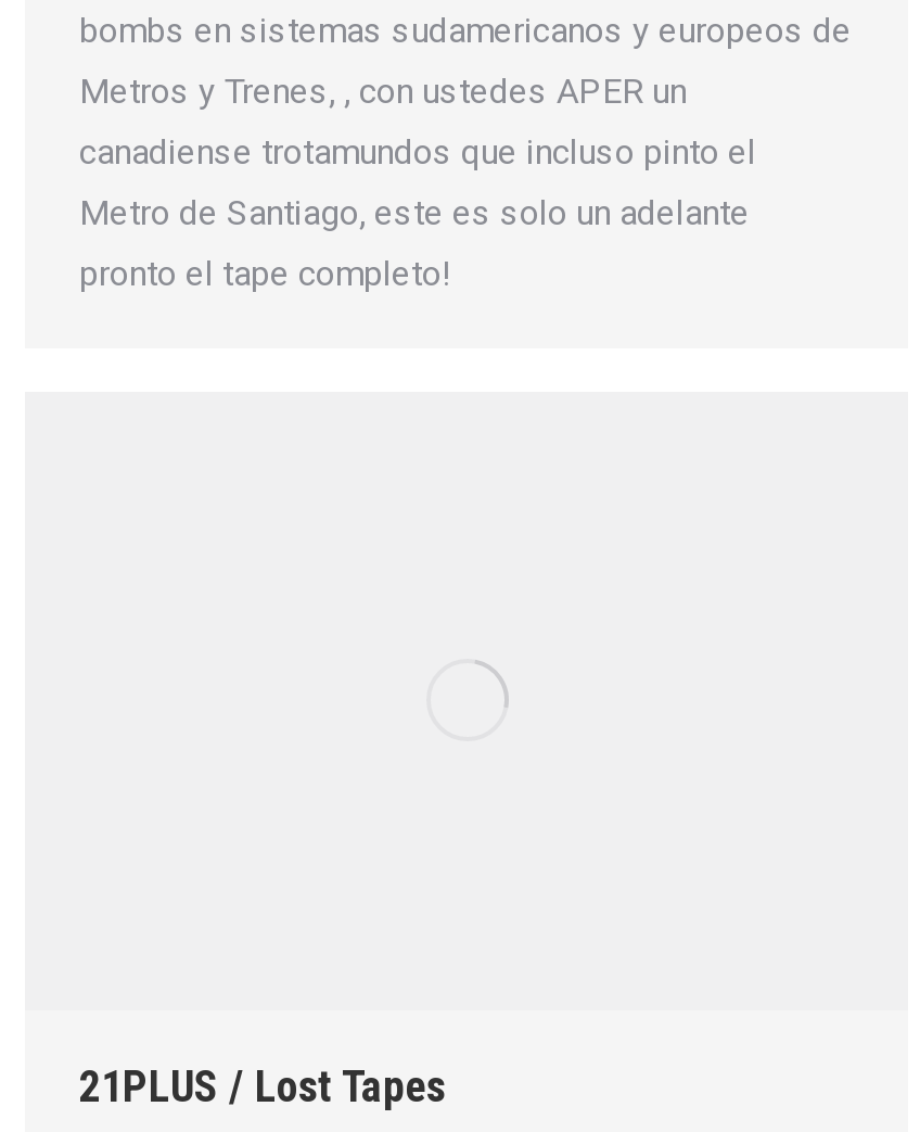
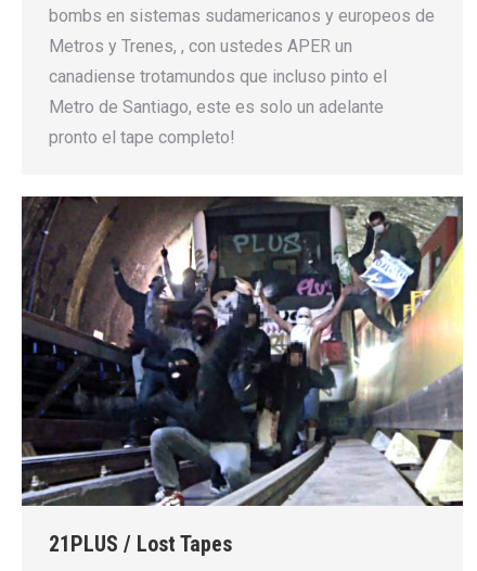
+ [image]
